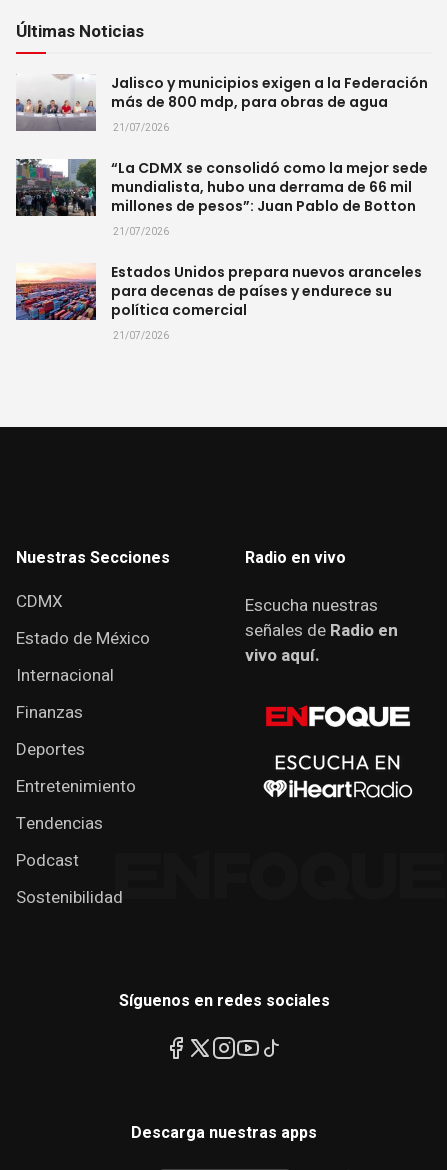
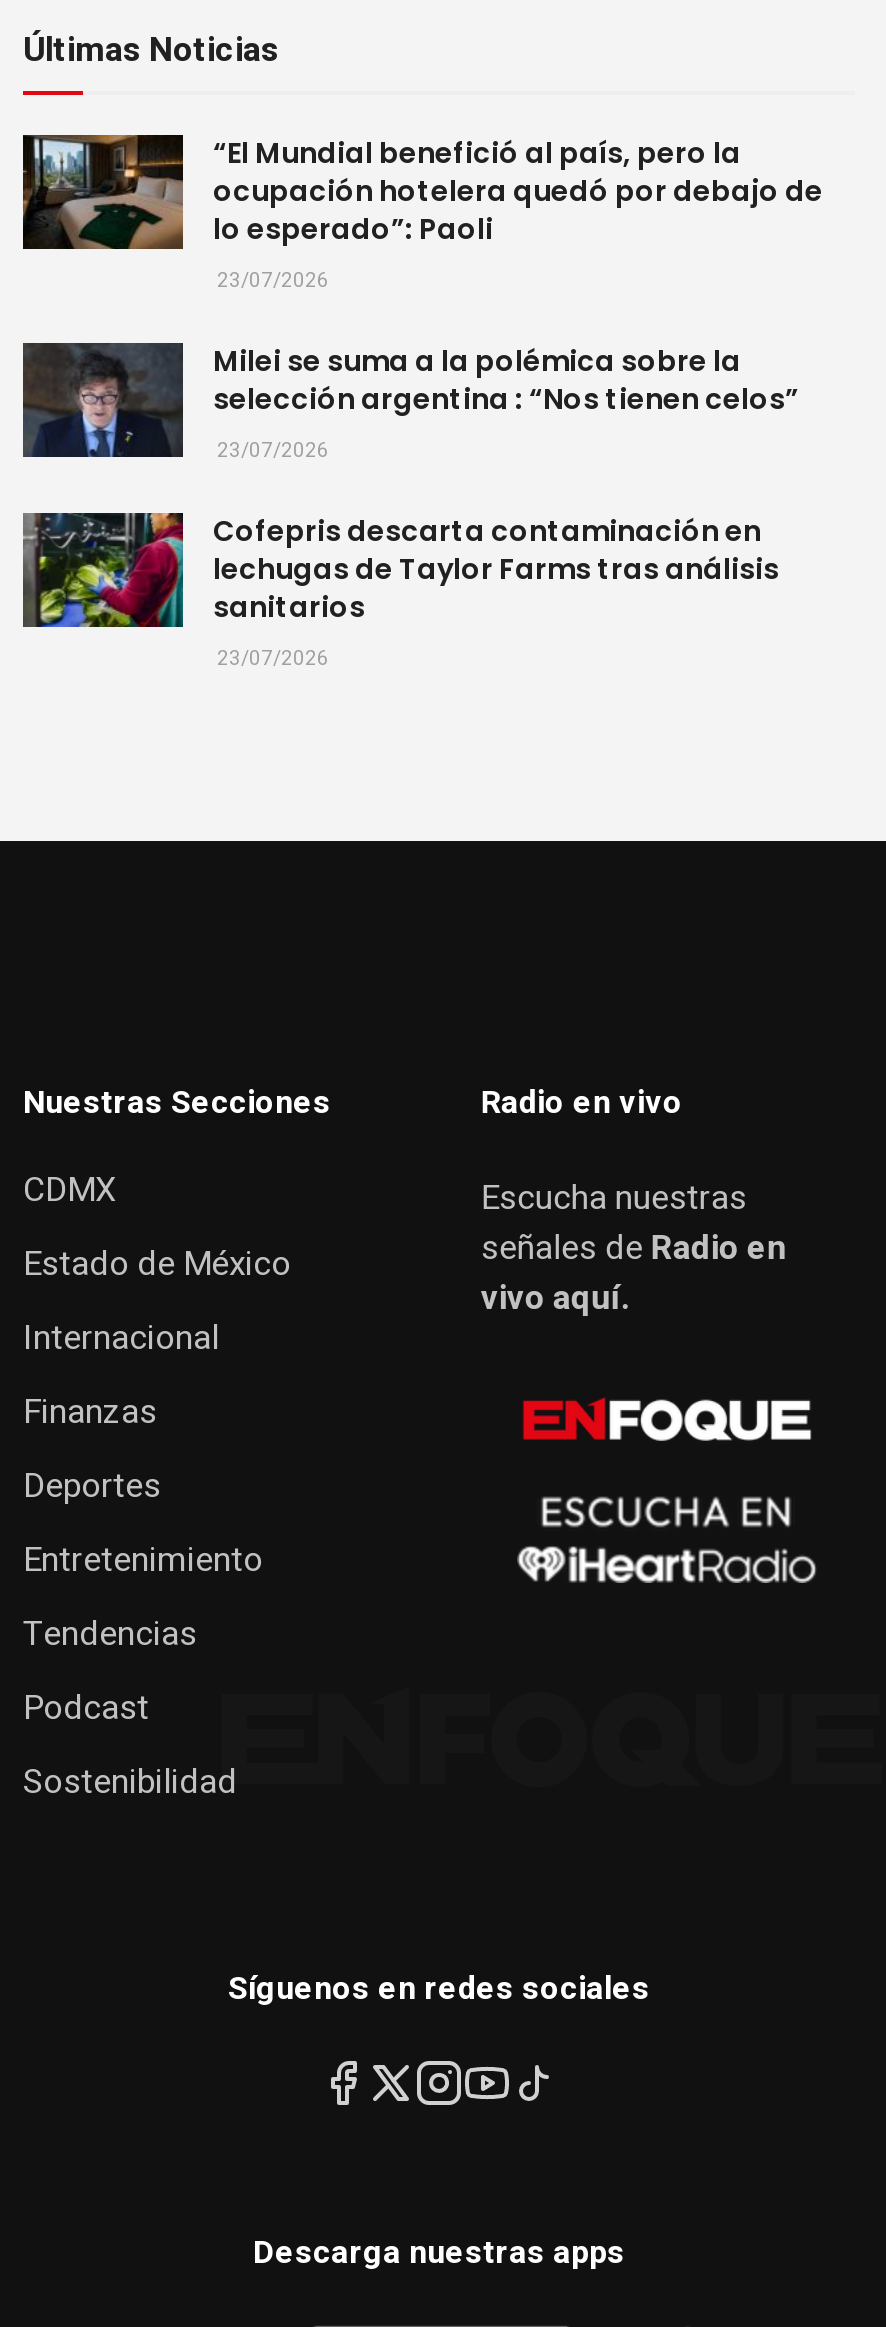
- [image]
- Jalisco y municipios exigen a la Federación
- más de 800 mdp, para obras de agua
- 21/07/2026
+ [image]
+ “El Mundial benefició al país, pero la
+ ocupación hotelera quedó por debajo de
+ lo esperado”: Paoli
+ 23/07/2026

- [image]
- “La CDMX se consolidó como la mejor sede
- mundialista, hubo una derrama de 66 mil
- millones de pesos”: Juan Pablo de Botton
- 21/07/2026
+ [image]
+ Milei se suma a la polémica sobre la
+ selección argentina : “Nos tienen celos”
+ 23/07/2026

- [image]
- Estados Unidos prepara nuevos aranceles
- para decenas de países y endurece su
- política comercial
- 21/07/2026
+ [image]
+ Cofepris descarta contaminación en
+ lechugas de Taylor Farms tras análisis
+ sanitarios
+ 23/07/2026
